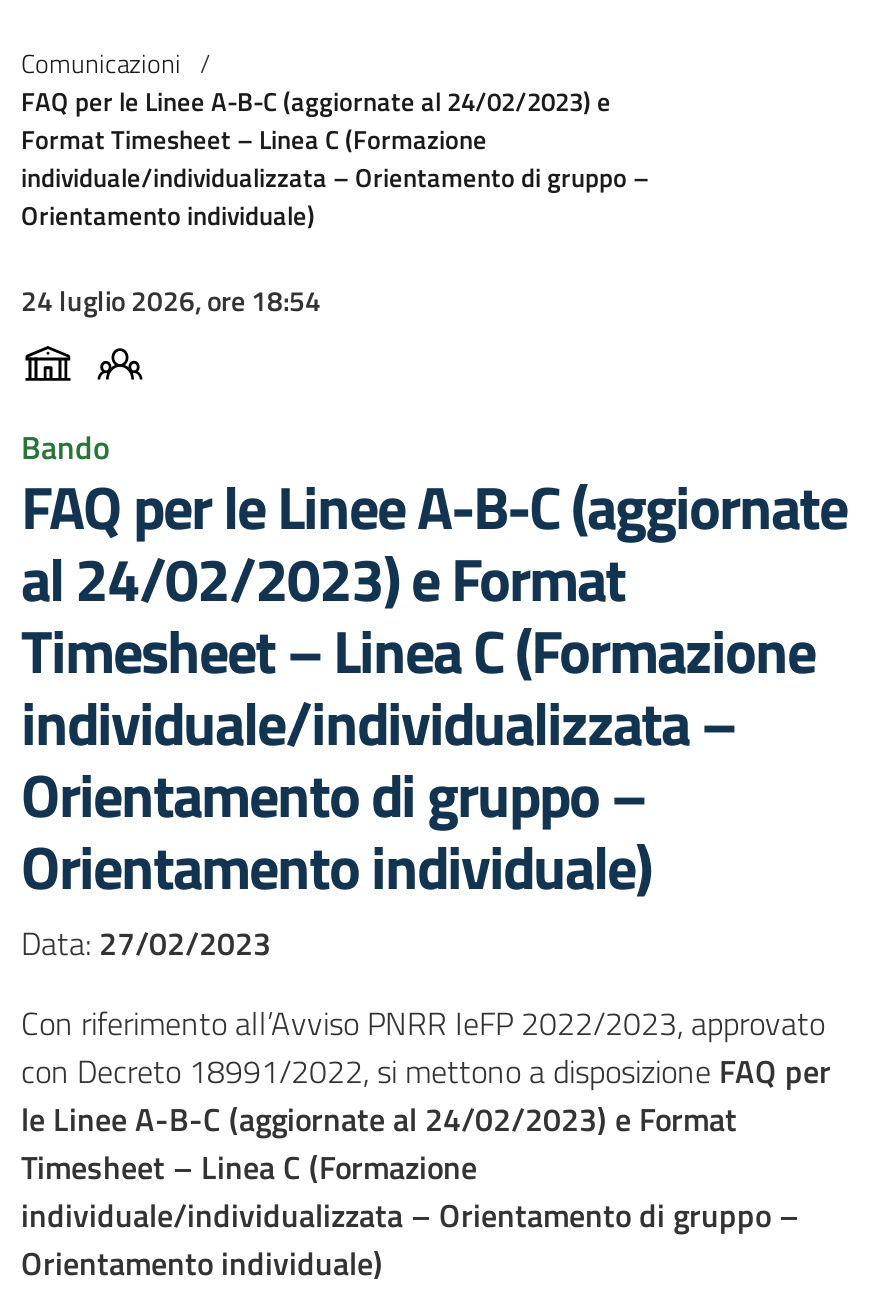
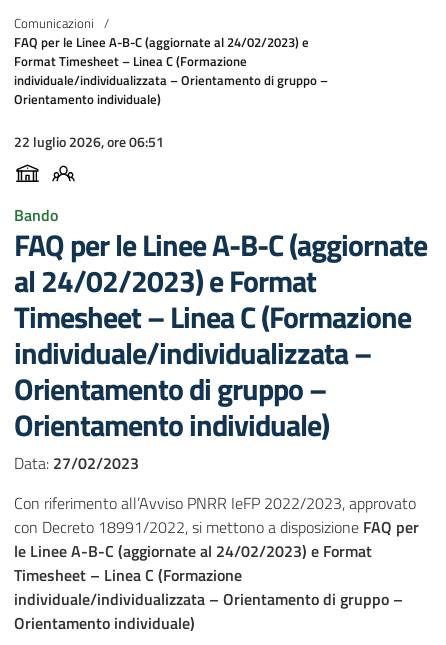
- 24 luglio 2026, ore 18:54
+ 22 luglio 2026, ore 06:51
